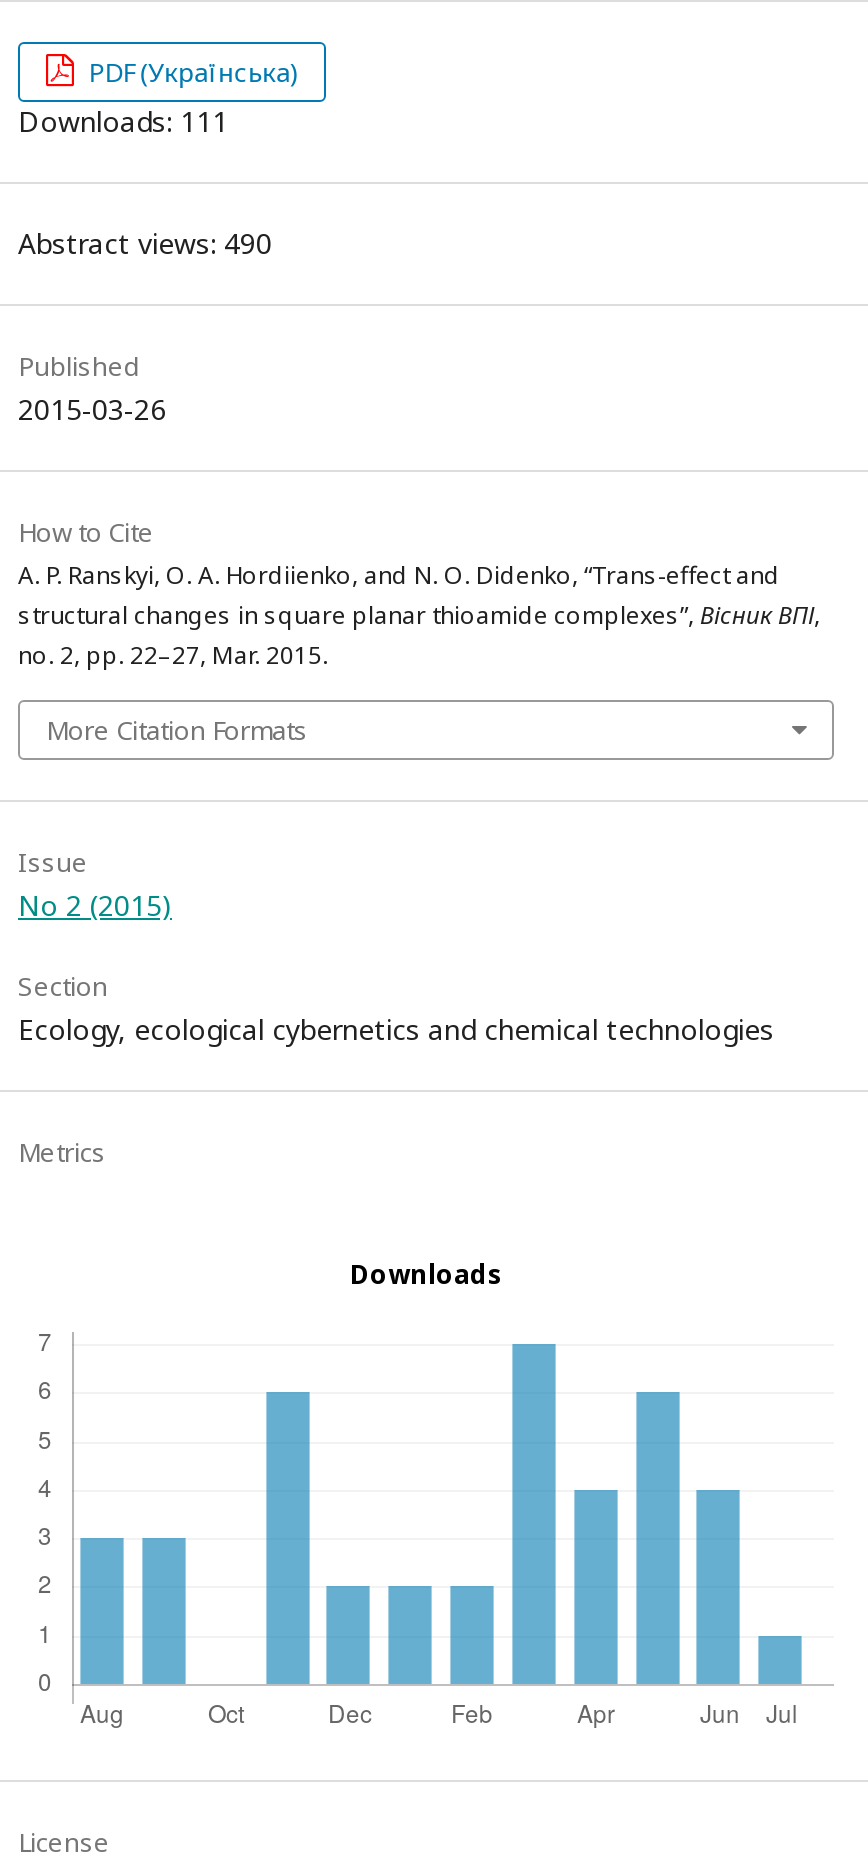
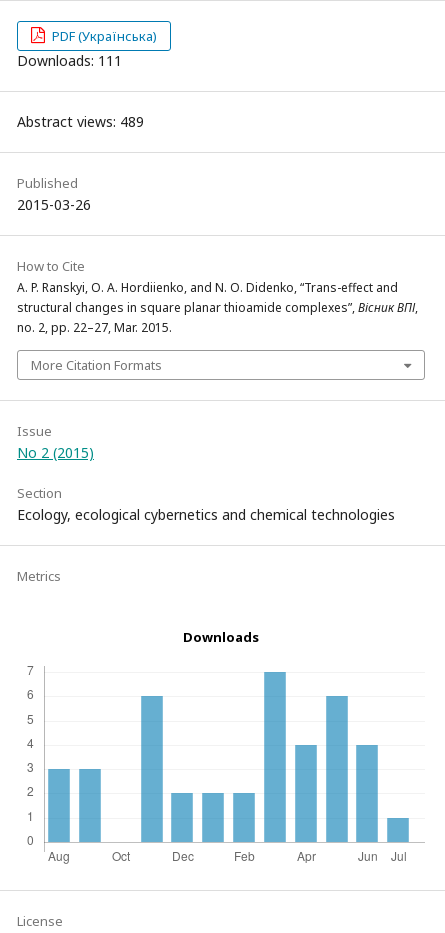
- Abstract views: 490
+ Abstract views: 489
